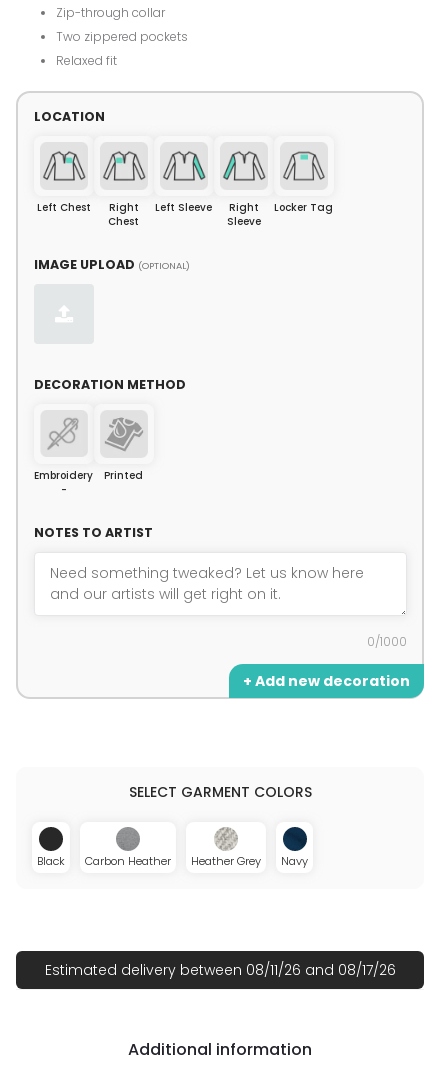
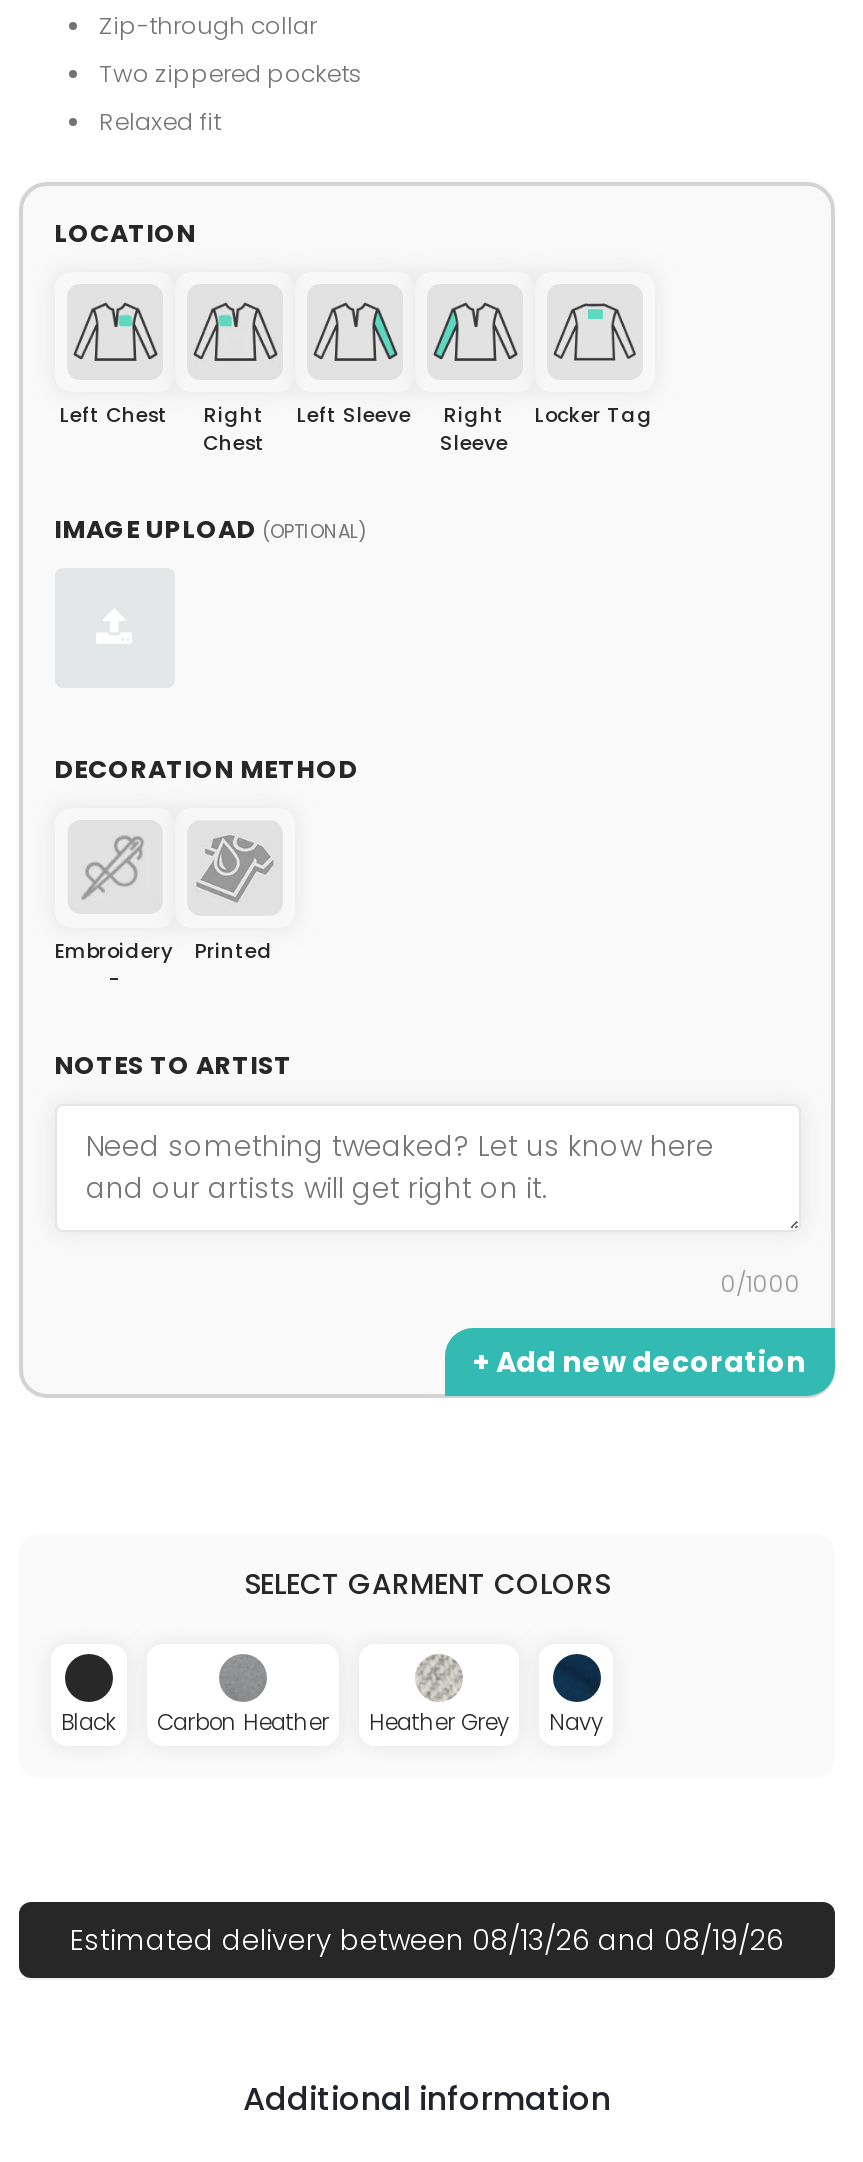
- Estimated delivery between 08/11/26 and 08/17/26
+ Estimated delivery between 08/13/26 and 08/19/26
